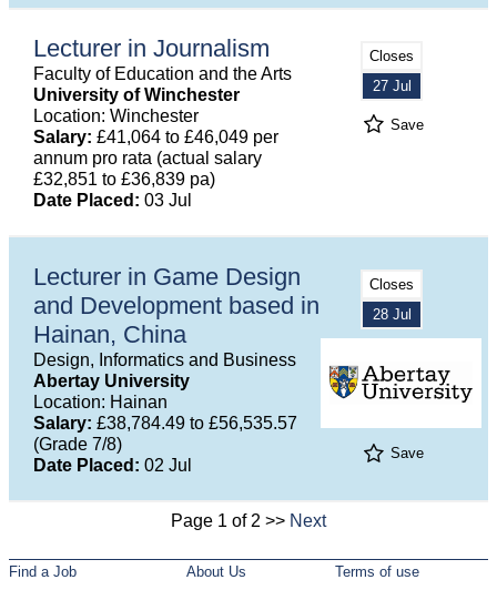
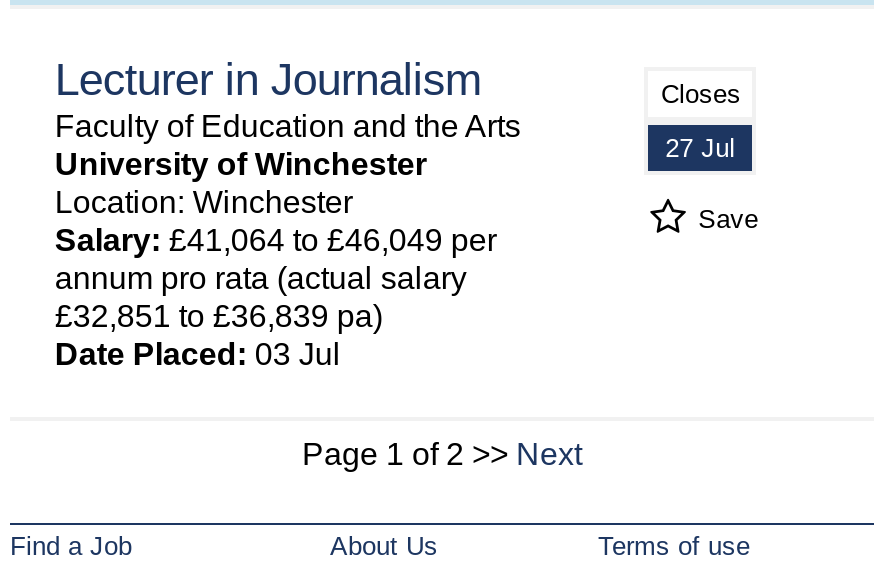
- [image]
- Lecturer in Game Design
- and Development based in
- Hainan, China
- Design, Informatics and Business
- Abertay University
- Location: Hainan
- Salary: £38,784.49 to £56,535.57
- (Grade 7/8)
- Date Placed: 02 Jul

- Closes
- 28 Jul

- Save
